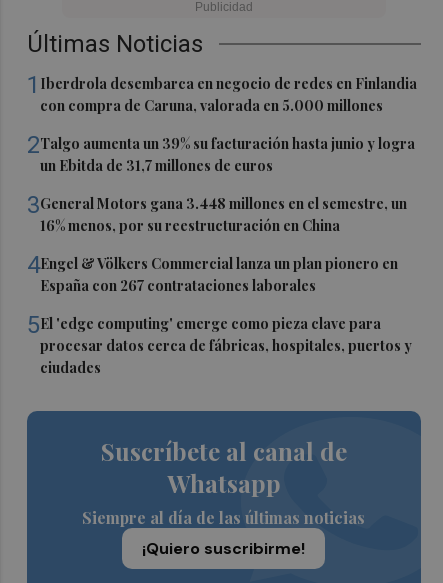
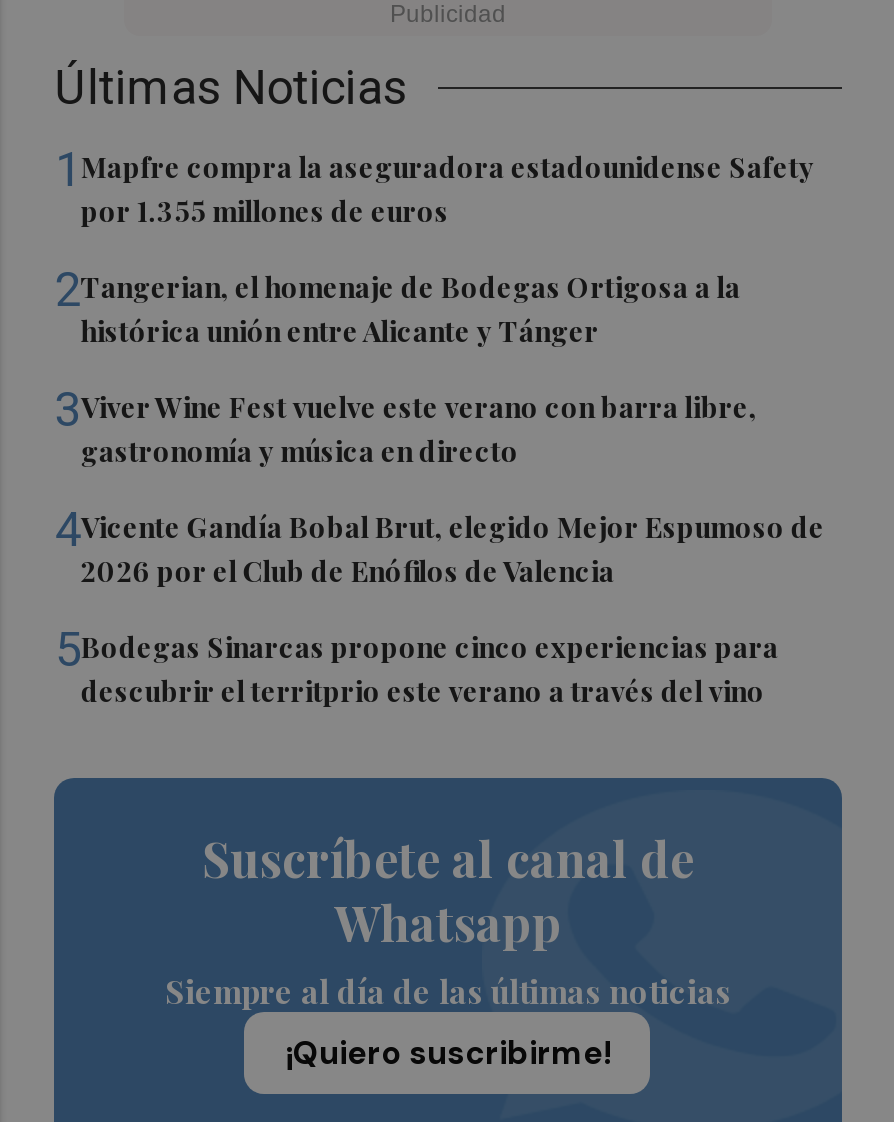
- 1 Iberdrola desembarca en negocio de redes en Finlandia
- con compra de Caruna, valorada en 5.000 millones
+ 1 Mapfre compra la aseguradora estadounidense Safety
+ por 1.355 millones de euros

- 2Talgo aumenta un 39% su facturación hasta junio y logra
- un Ebitda de 31,7 millones de euros
+ 2Tangerian, el homenaje de Bodegas Ortigosa a la
+ histórica unión entre Alicante y Tánger

- 3General Motors gana 3.448 millones en el semestre, un
- 16% menos, por su reestructuración en China
+ 3Viver Wine Fest vuelve este verano con barra libre,
+ gastronomía y música en directo

- 4Engel & Völkers Commercial lanza un plan pionero en
- España con 267 contrataciones laborales
+ 4Vicente Gandía Bobal Brut, elegido Mejor Espumoso de
+ 2026 por el Club de Enófilos de Valencia

- 5El 'edge computing' emerge como pieza clave para
- procesar datos cerca de fábricas, hospitales, puertos y
- ciudades
+ 5Bodegas Sinarcas propone cinco experiencias para
+ descubrir el territprio este verano a través del vino
